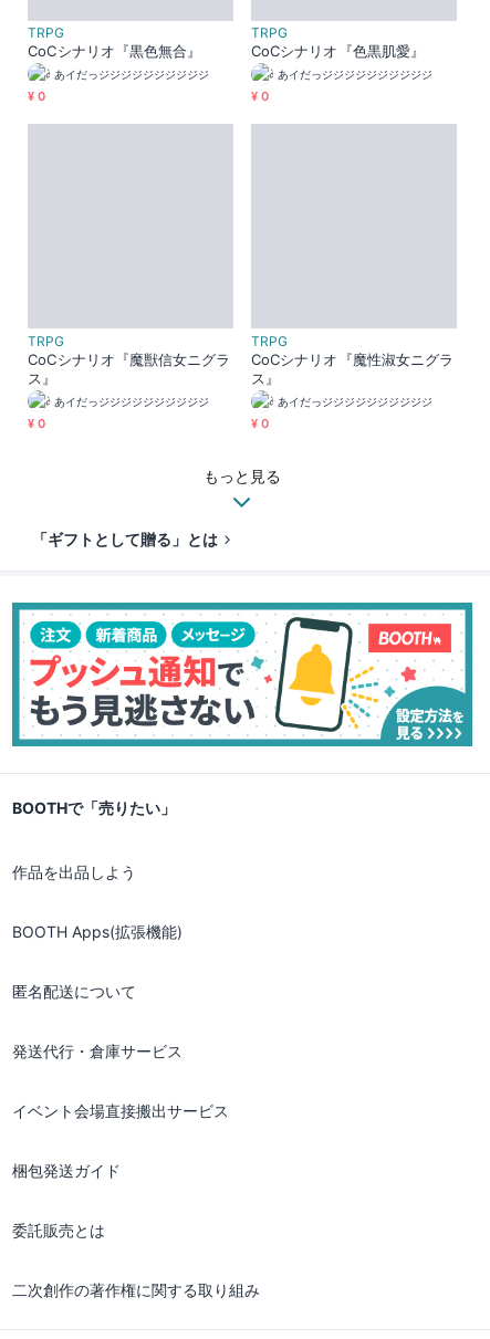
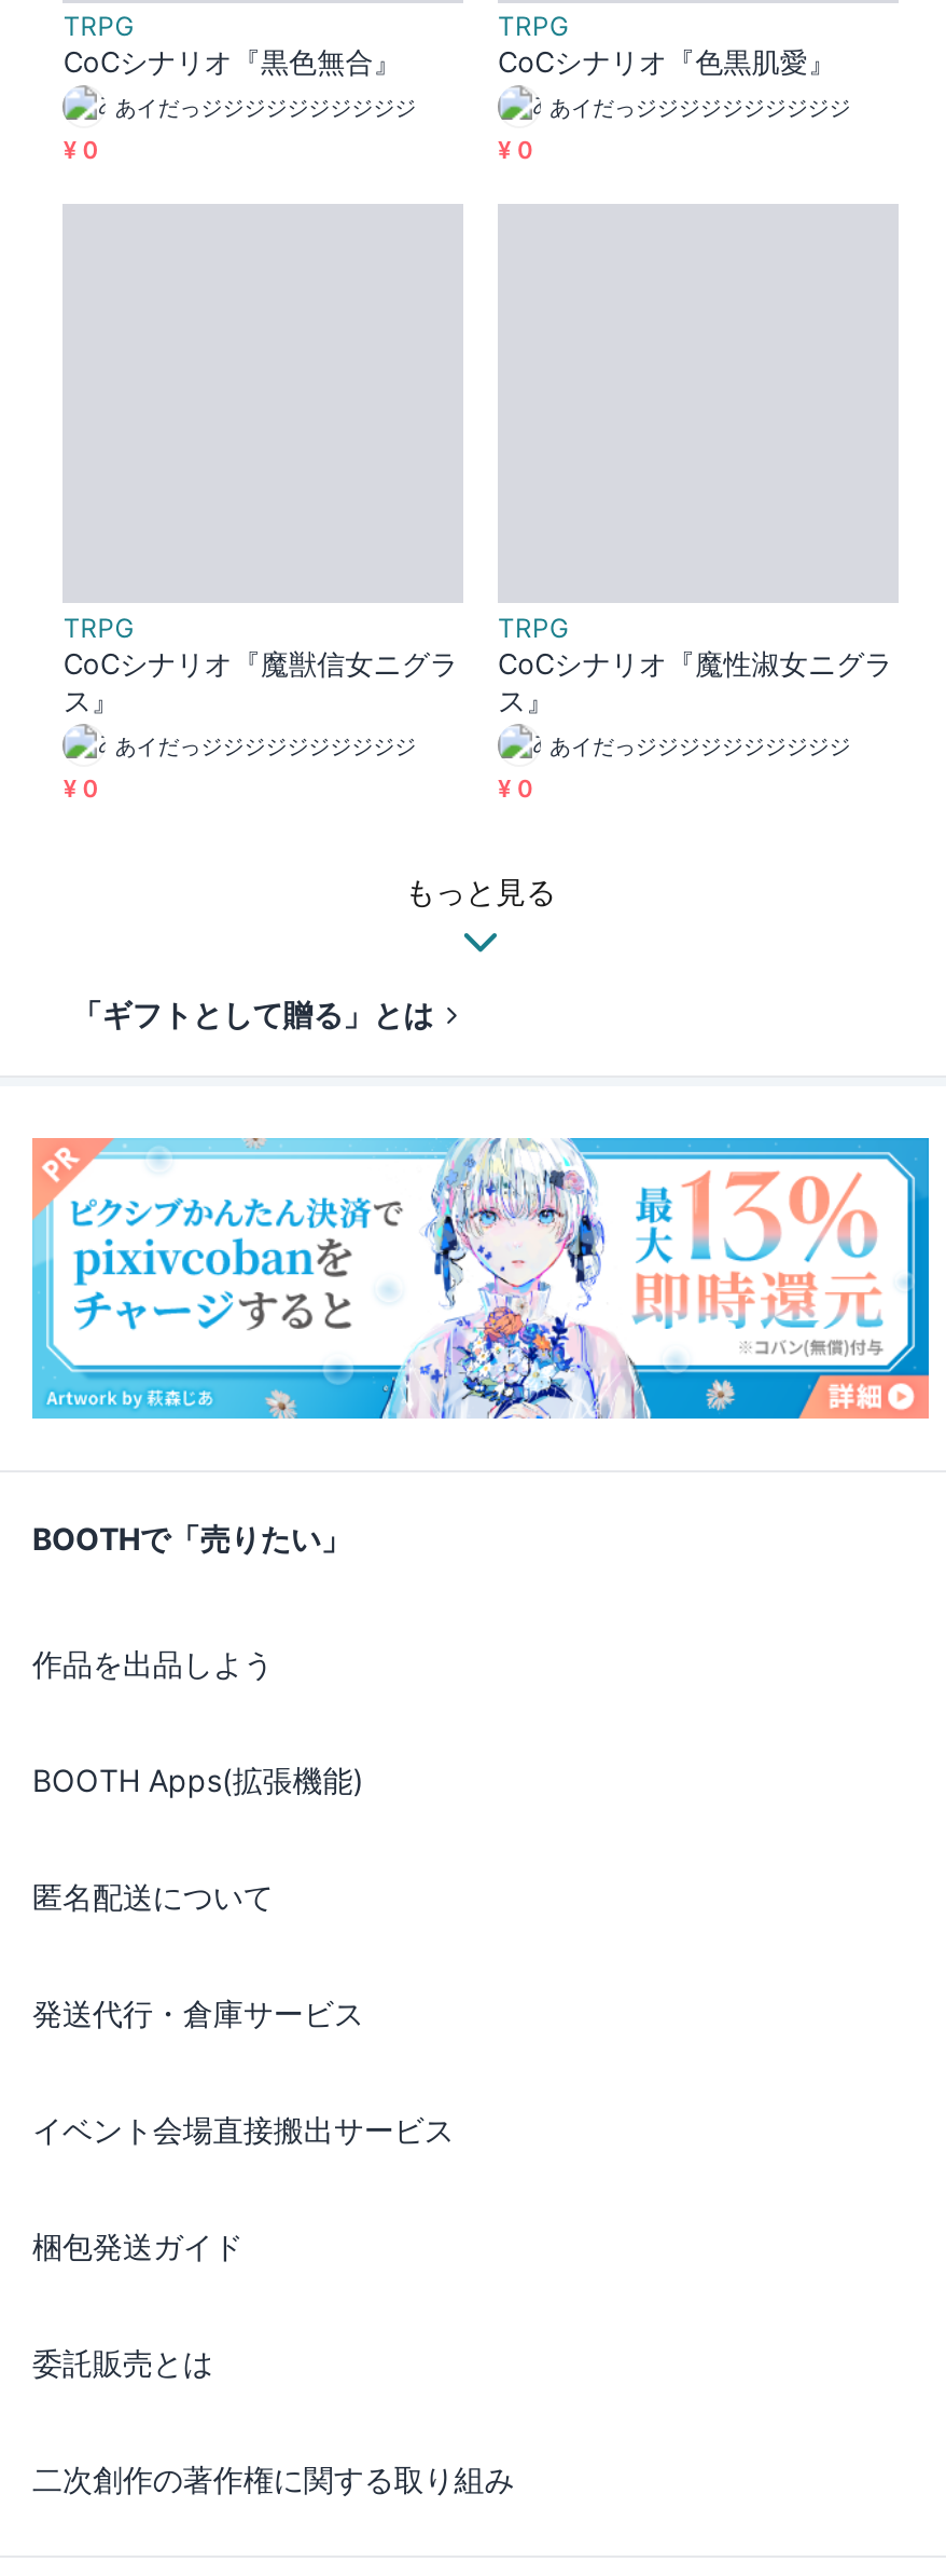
- [image]
+ [image]
